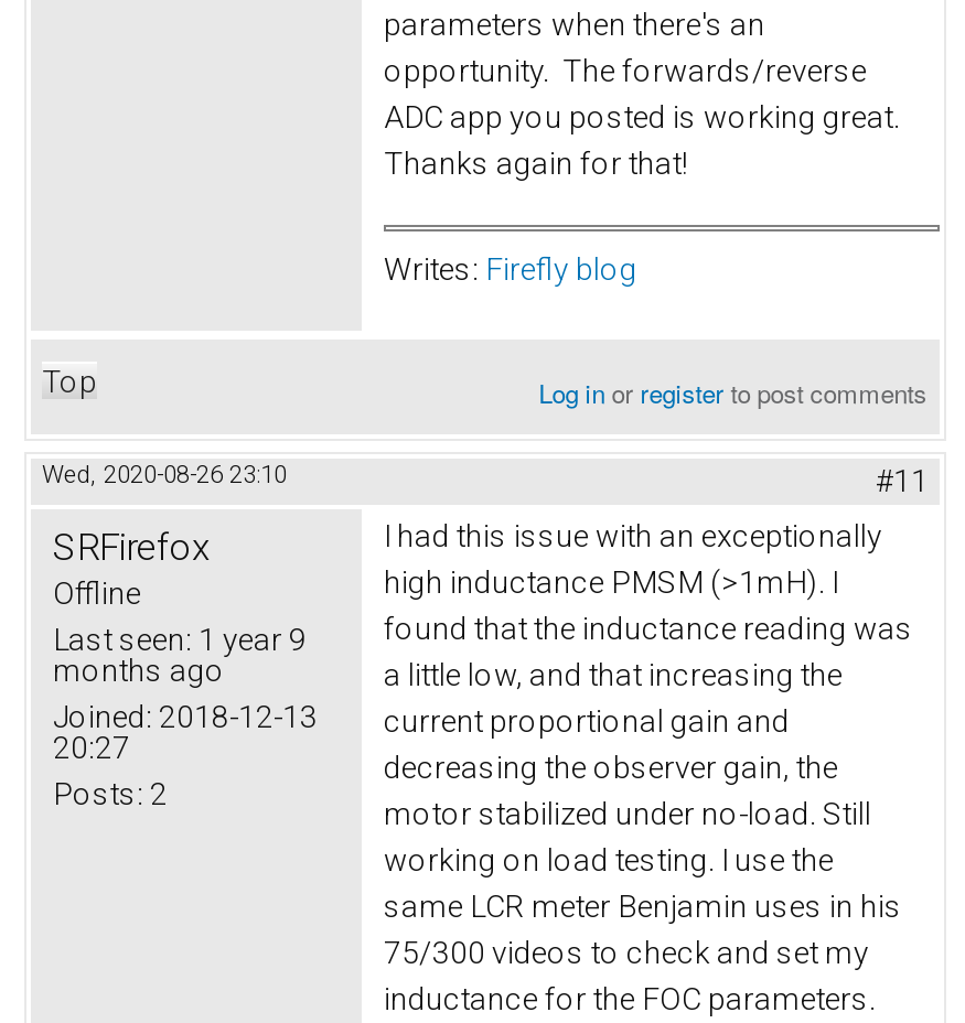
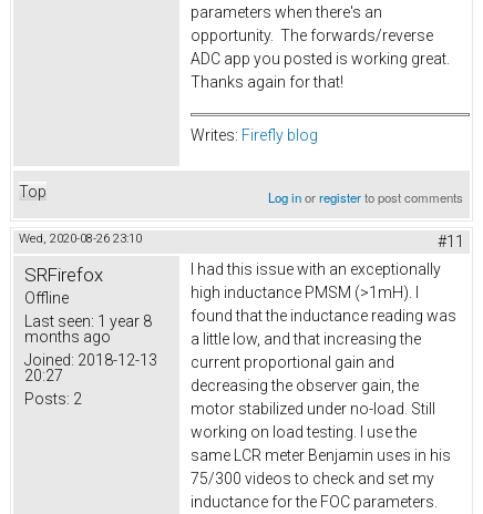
- Last seen: 1 year 9
+ Last seen: 1 year 8
